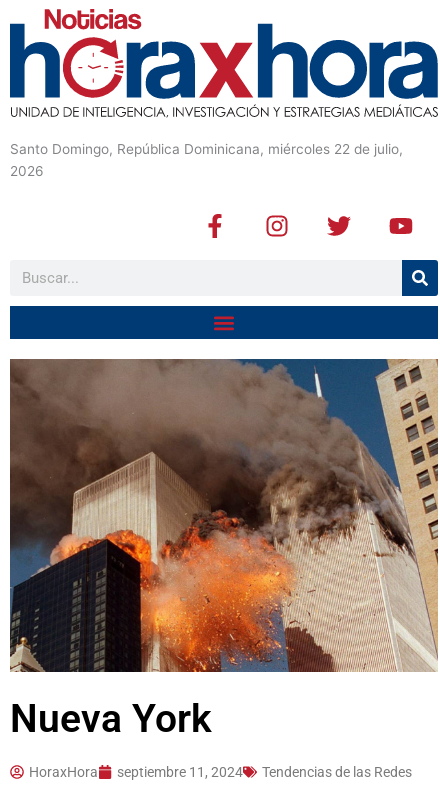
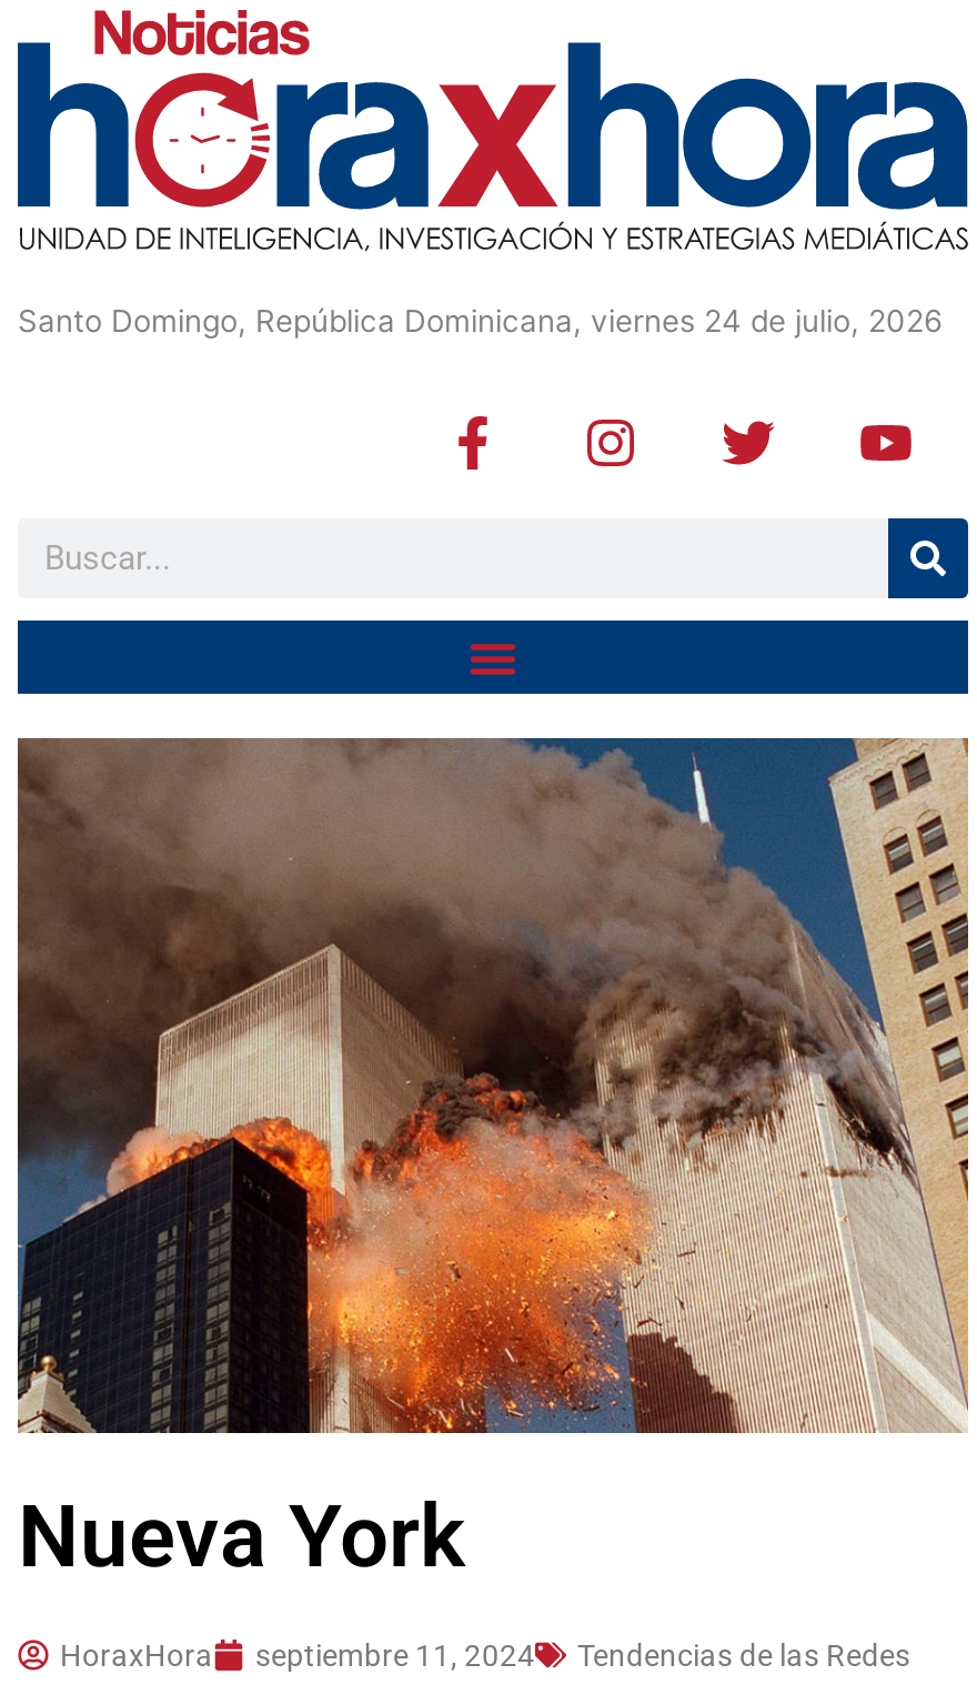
- Santo Domingo, República Dominicana, miércoles 22 de julio,
- 2026
+ Santo Domingo, República Dominicana, viernes 24 de julio, 2026
